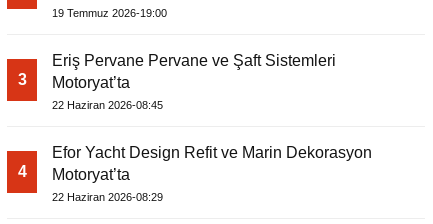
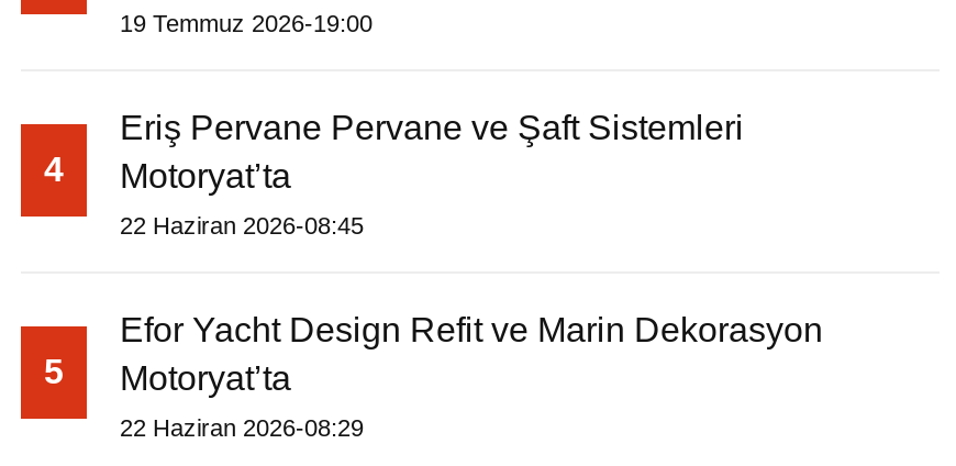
- 3 Motoryat’ta
+ 4 Motoryat’ta

- 4 Motoryat’ta
+ 5 Motoryat’ta
